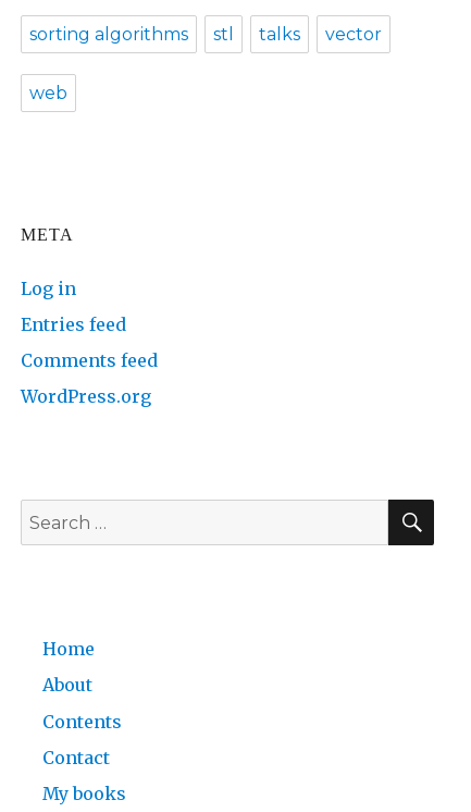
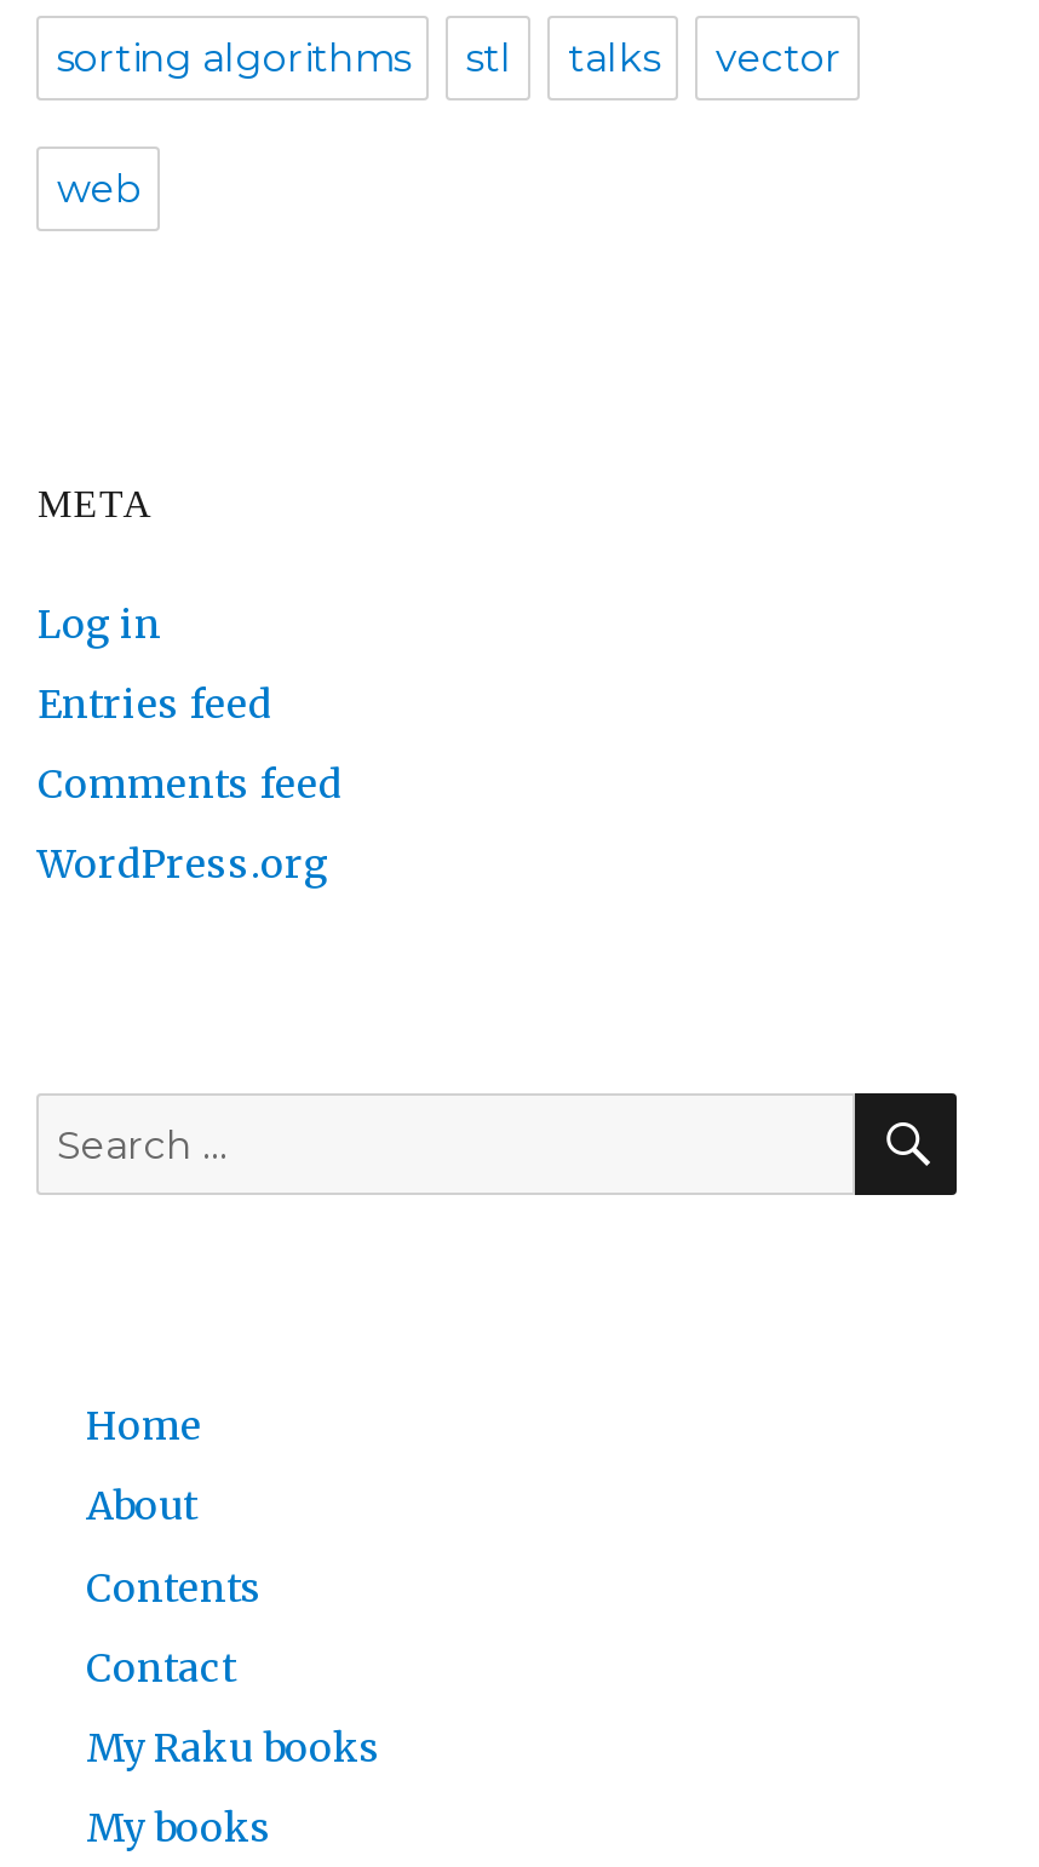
+ My Raku books
